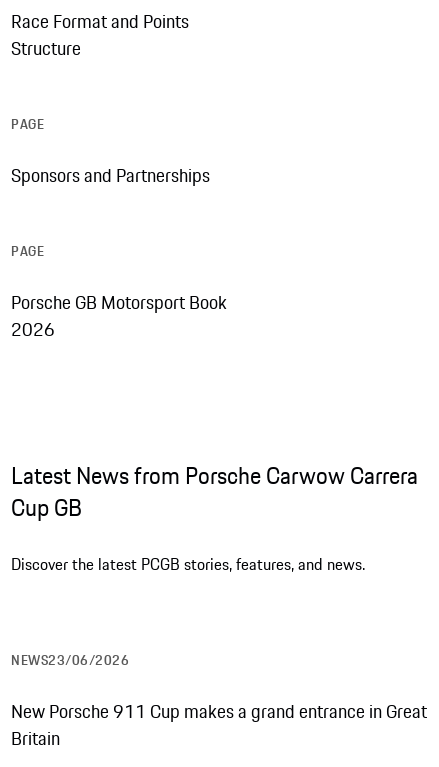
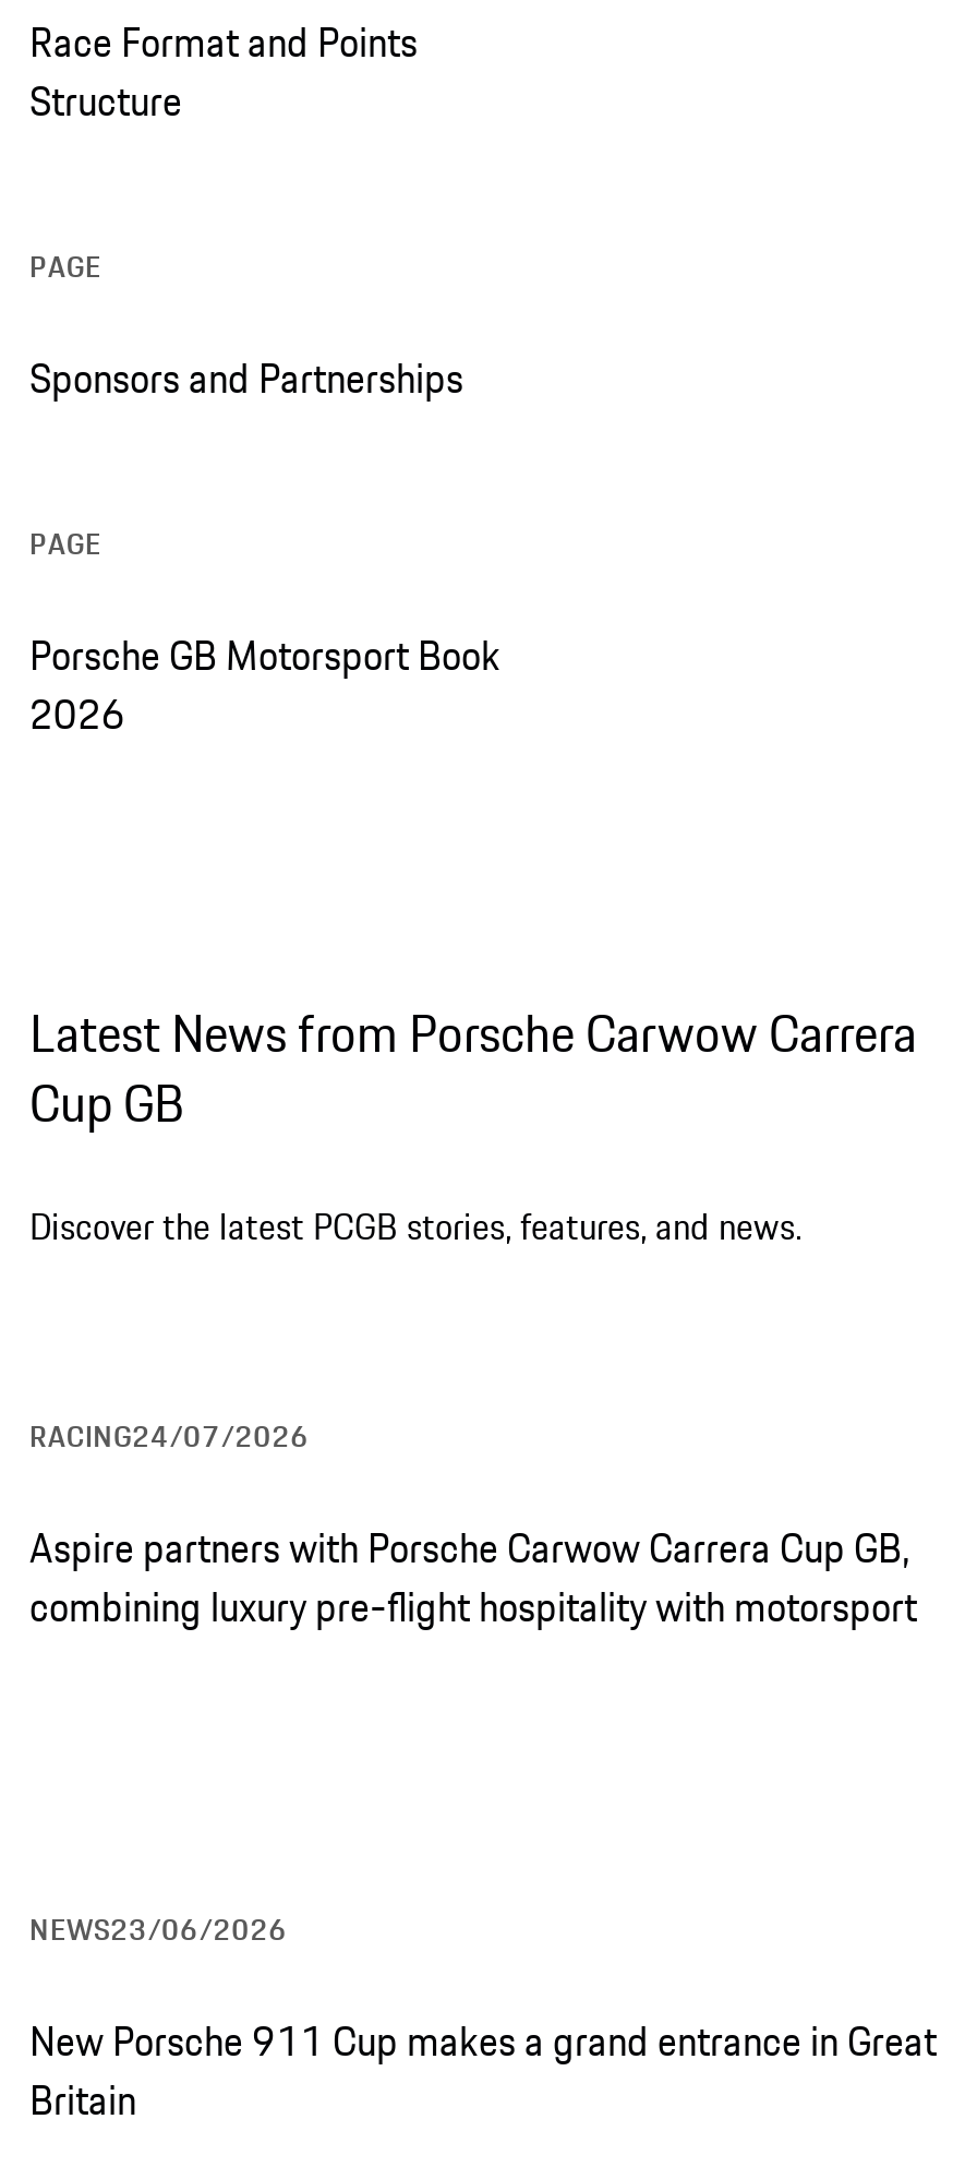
+ RACING24/07/2026
+ Aspire partners with Porsche Carwow Carrera Cup GB,
+ combining luxury pre-flight hospitality with motorsport
